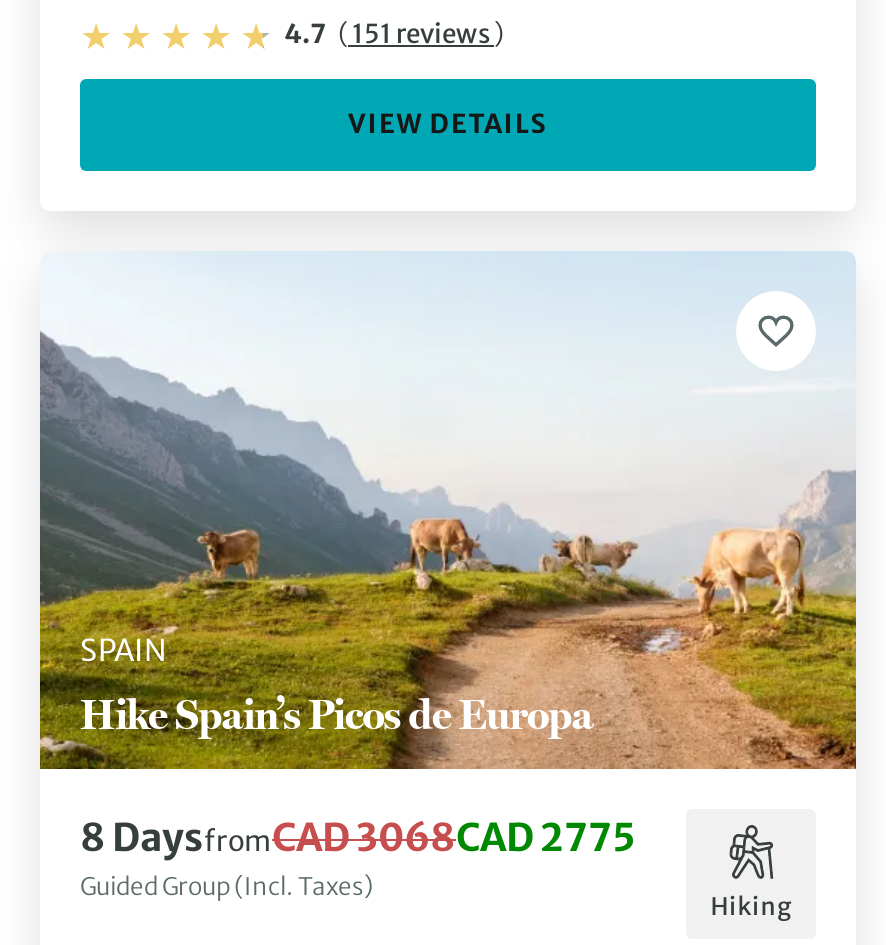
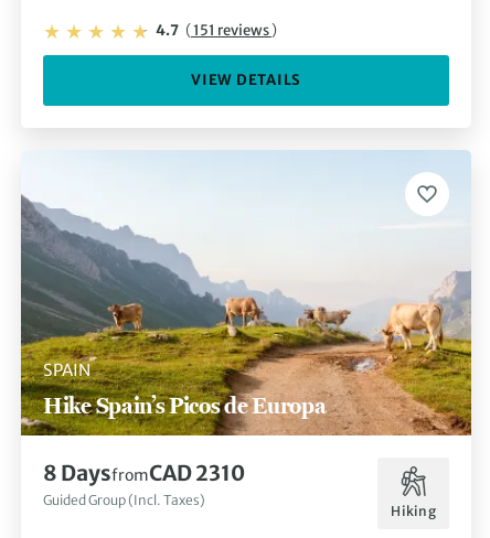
- 8 DaysfromCAD 3068CAD 2775
+ 8 DaysfromCAD 2310
